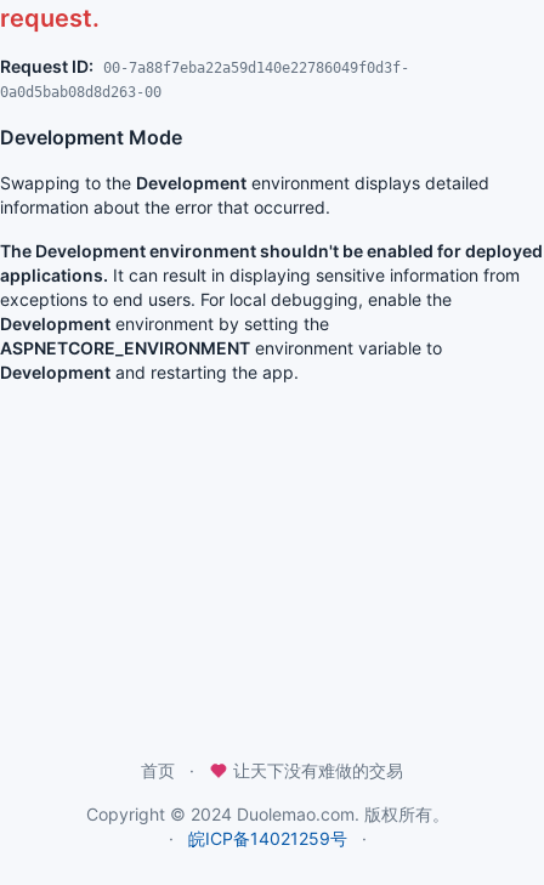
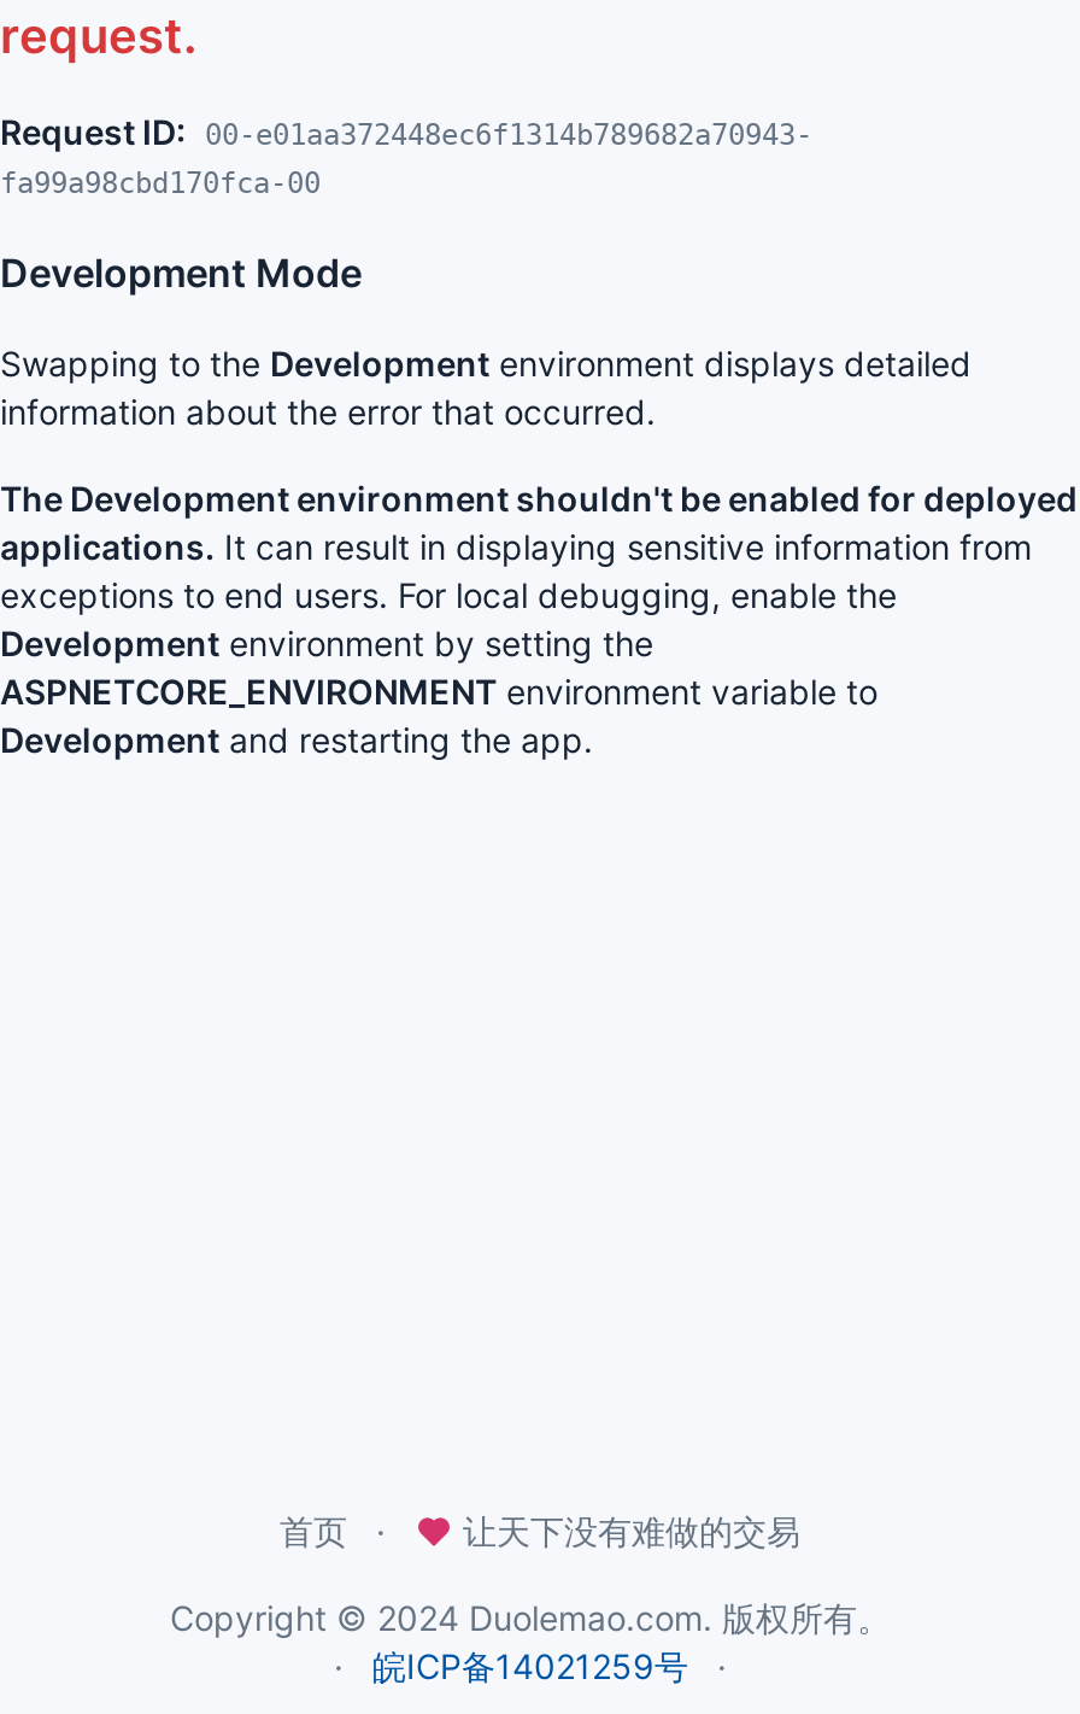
- Request ID: 00-7a88f7eba22a59d140e22786049f0d3f-
- 0a0d5bab08d8d263-00
+ Request ID: 00-e01aa372448ec6f1314b789682a70943-
+ fa99a98cbd170fca-00
